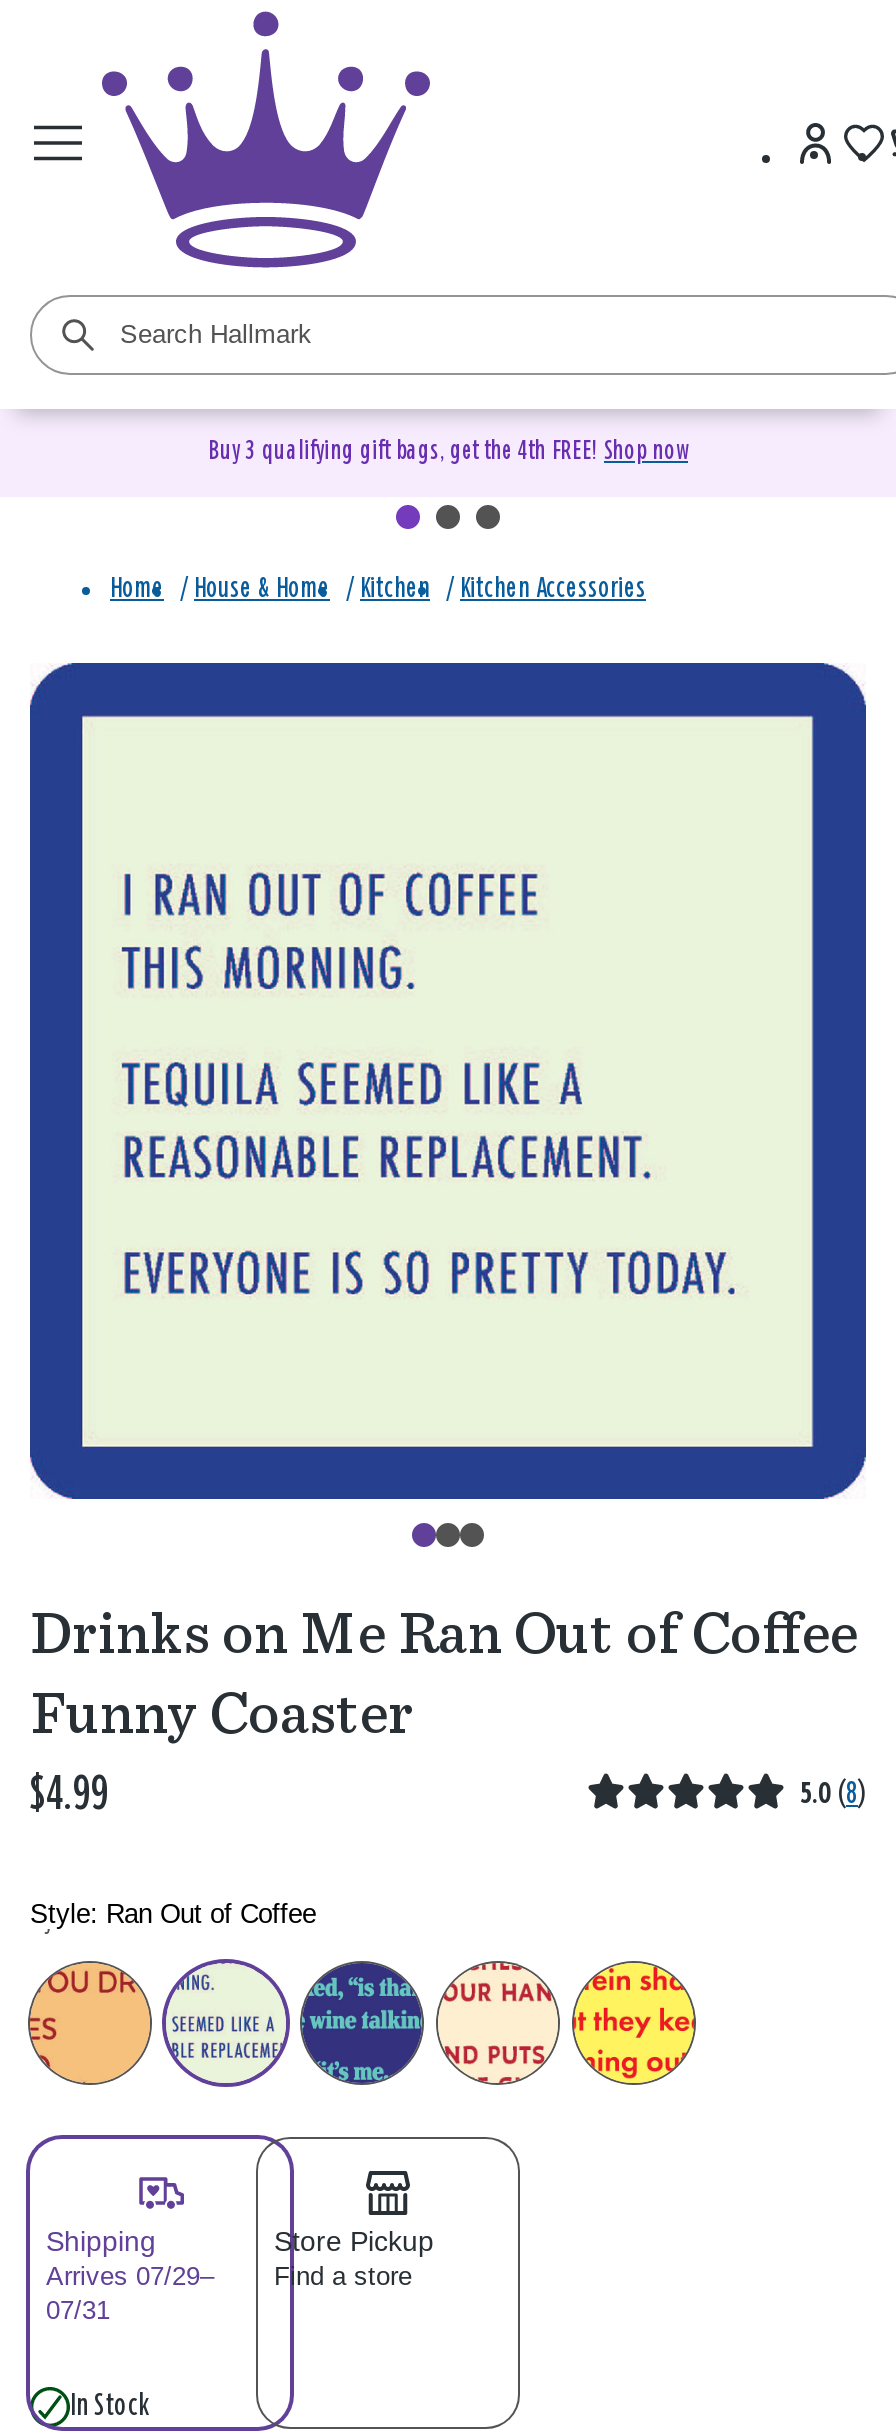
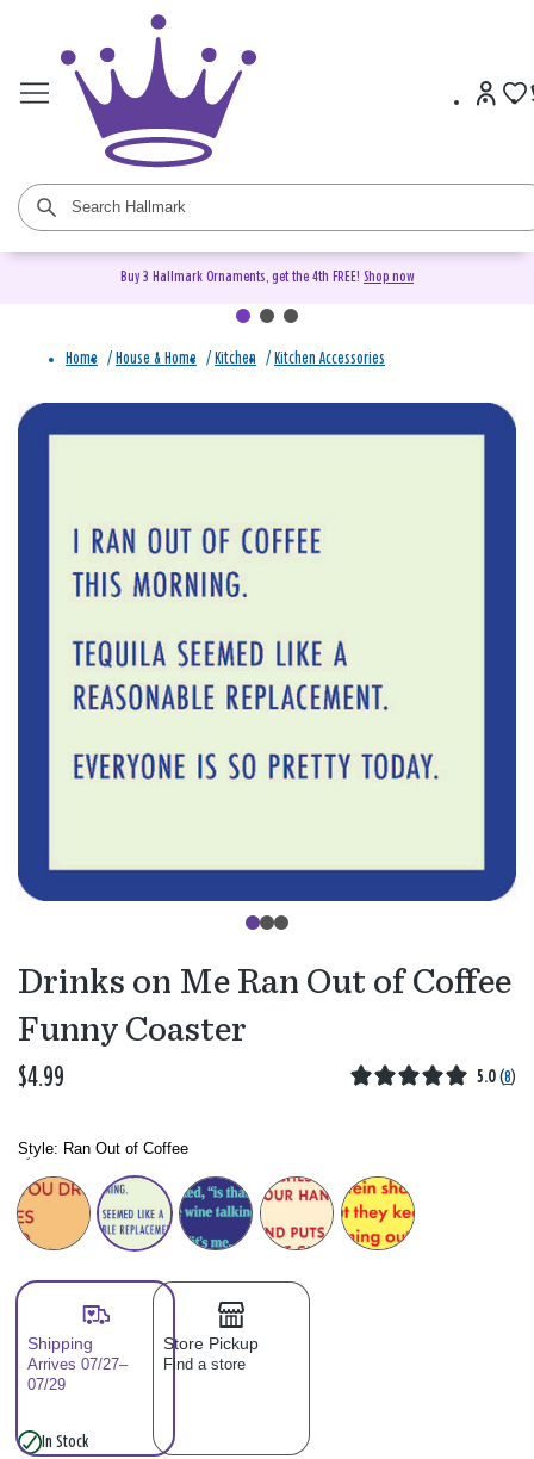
- Buy 3 qualifying gift bags, get the 4th FREE! Shop now
+ Buy 3 Hallmark Ornaments, get the 4th FREE! Shop now

- Arrives 07/29– Find a store
+ Arrives 07/27– Find a store

- 07/31
+ 07/29
